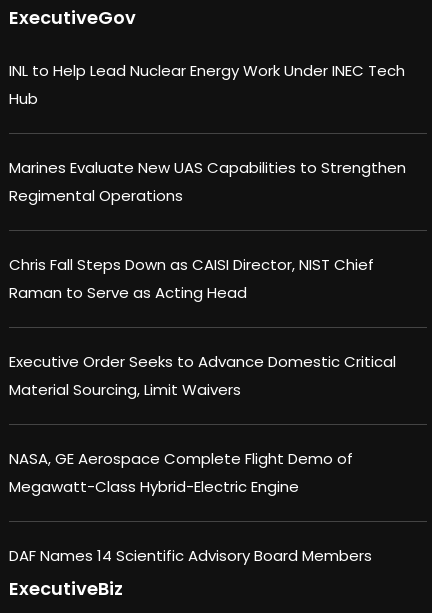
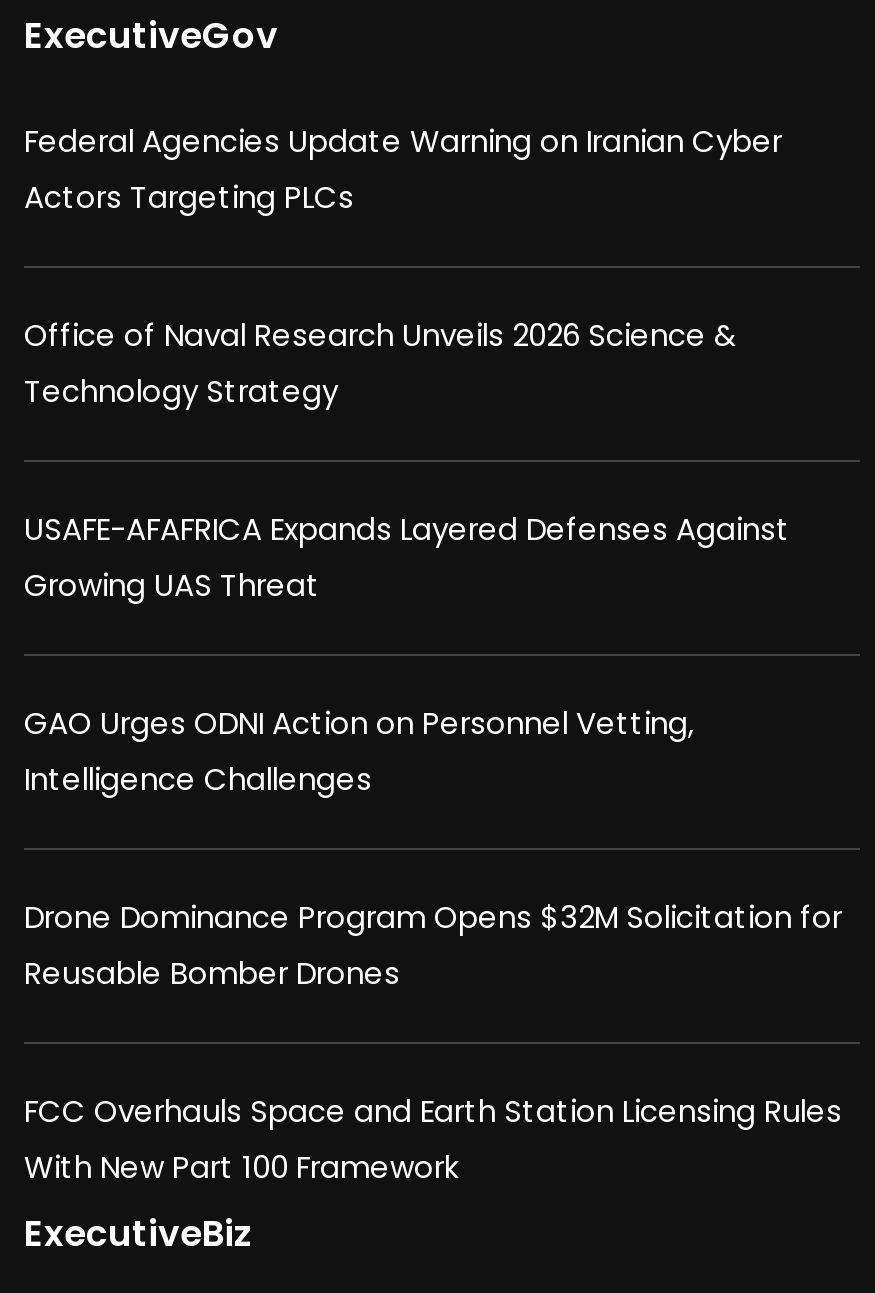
- INL to Help Lead Nuclear Energy Work Under INEC Tech
- Hub
+ Federal Agencies Update Warning on Iranian Cyber
+ Actors Targeting PLCs

- Marines Evaluate New UAS Capabilities to Strengthen
- Regimental Operations
+ Office of Naval Research Unveils 2026 Science &
+ Technology Strategy

- Chris Fall Steps Down as CAISI Director, NIST Chief
- Raman to Serve as Acting Head
+ USAFE-AFAFRICA Expands Layered Defenses Against
+ Growing UAS Threat

- Executive Order Seeks to Advance Domestic Critical
- Material Sourcing, Limit Waivers
+ GAO Urges ODNI Action on Personnel Vetting,
+ Intelligence Challenges

- NASA, GE Aerospace Complete Flight Demo of
- Megawatt-Class Hybrid-Electric Engine
+ Drone Dominance Program Opens $32M Solicitation for
+ Reusable Bomber Drones

- DAF Names 14 Scientific Advisory Board Members
+ FCC Overhauls Space and Earth Station Licensing Rules
+ With New Part 100 Framework
